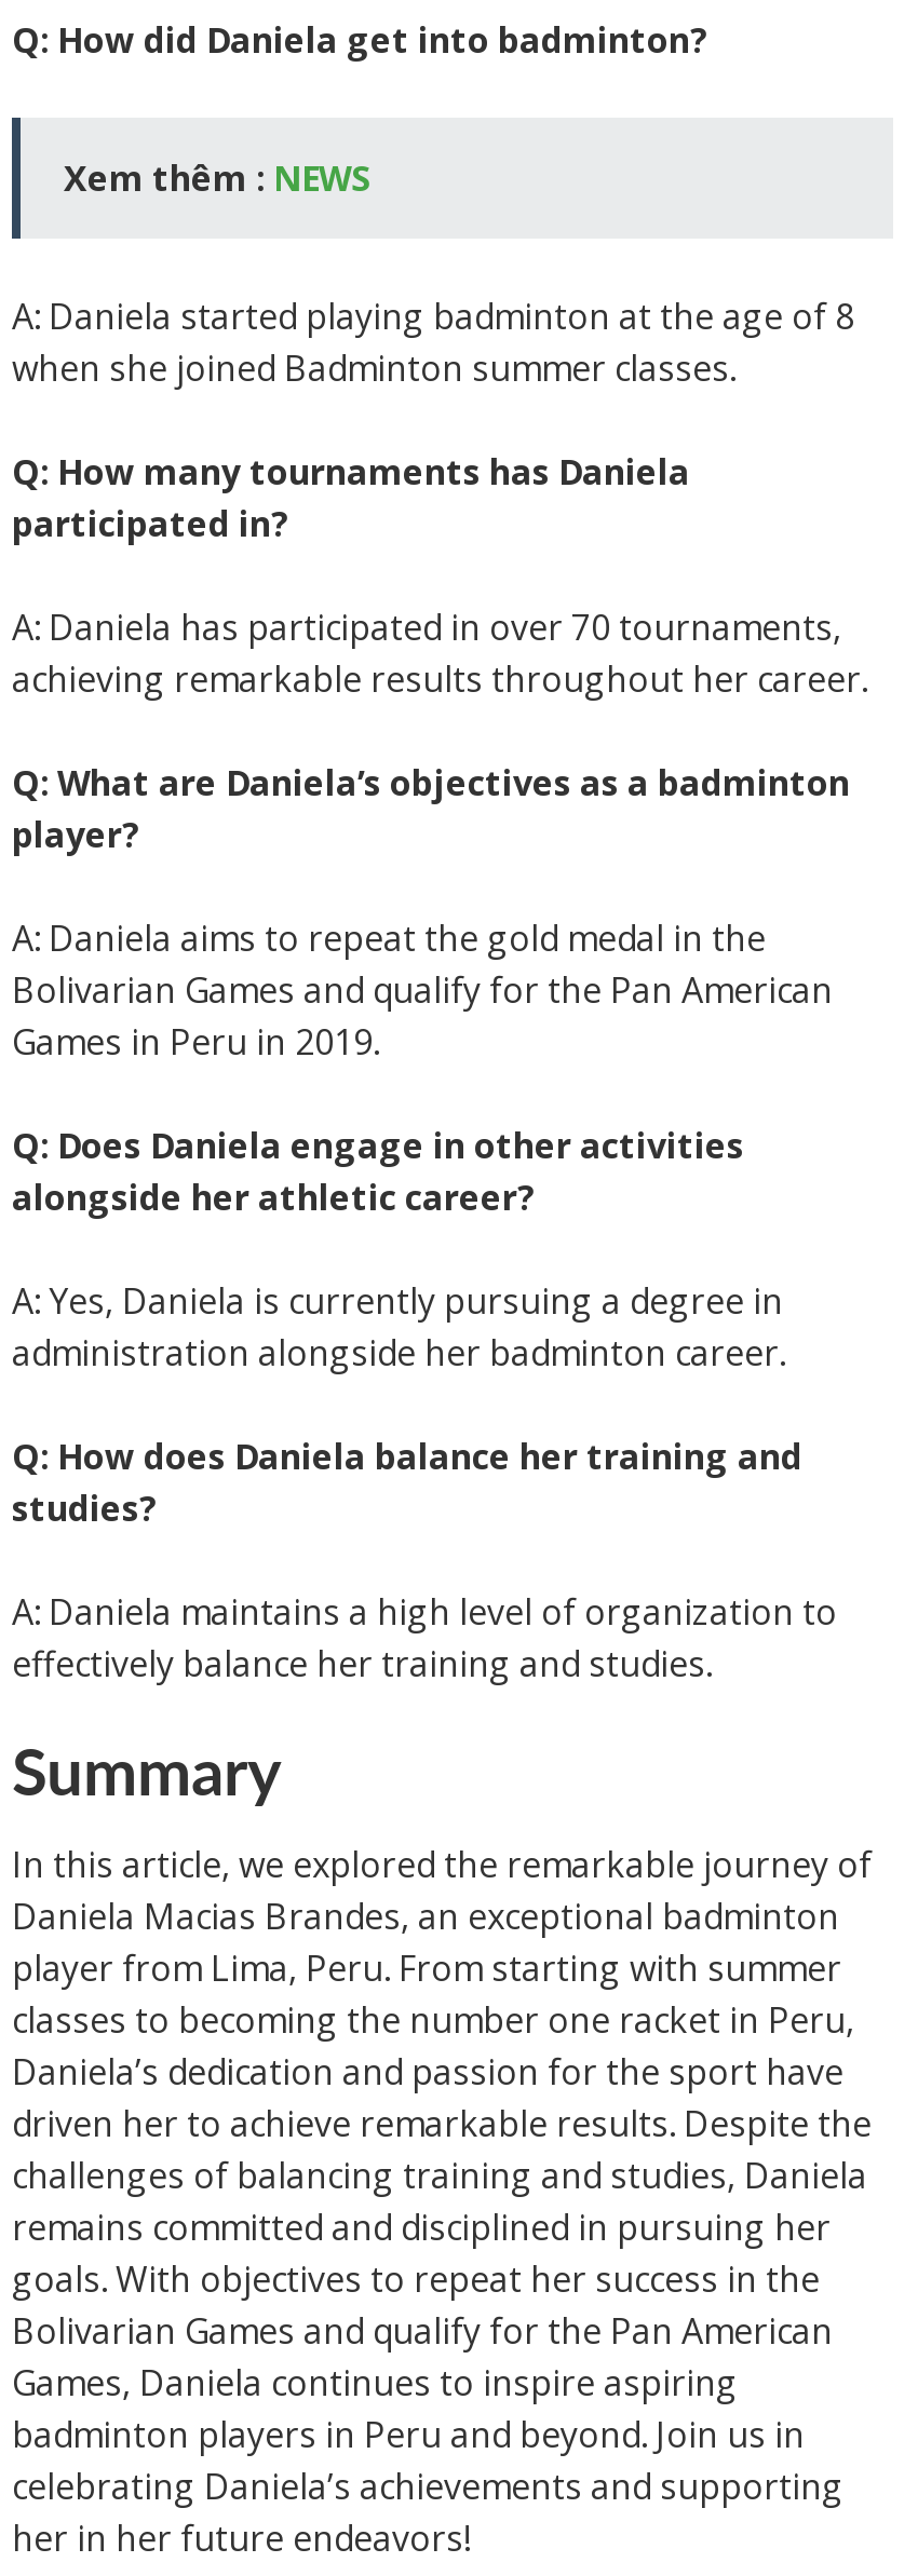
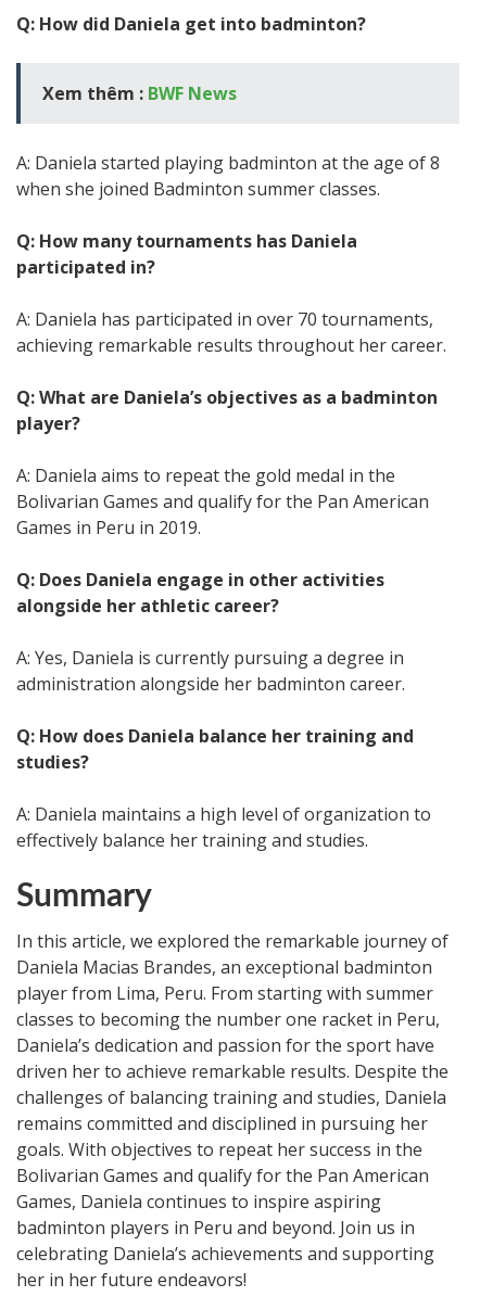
- Xem thêm : NEWS
+ Xem thêm : BWF News
